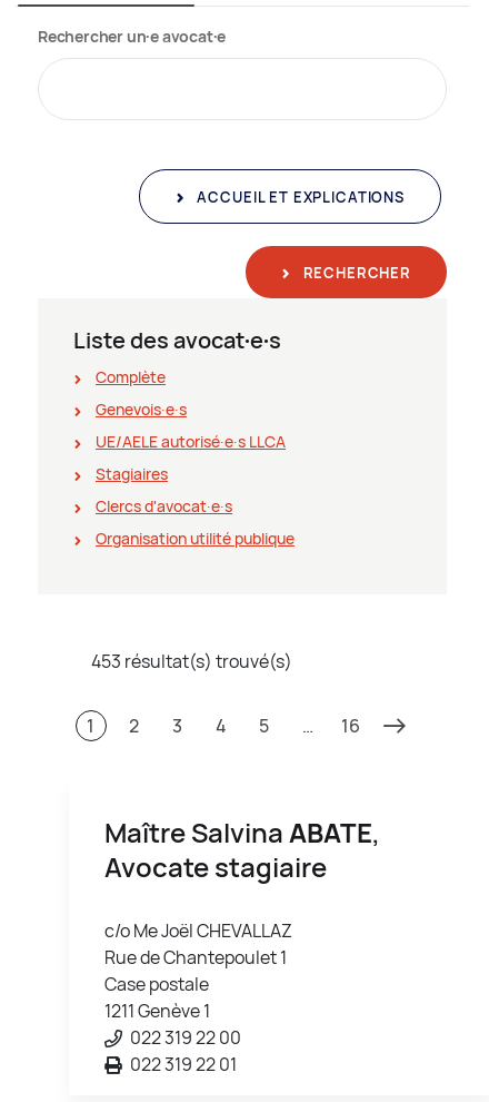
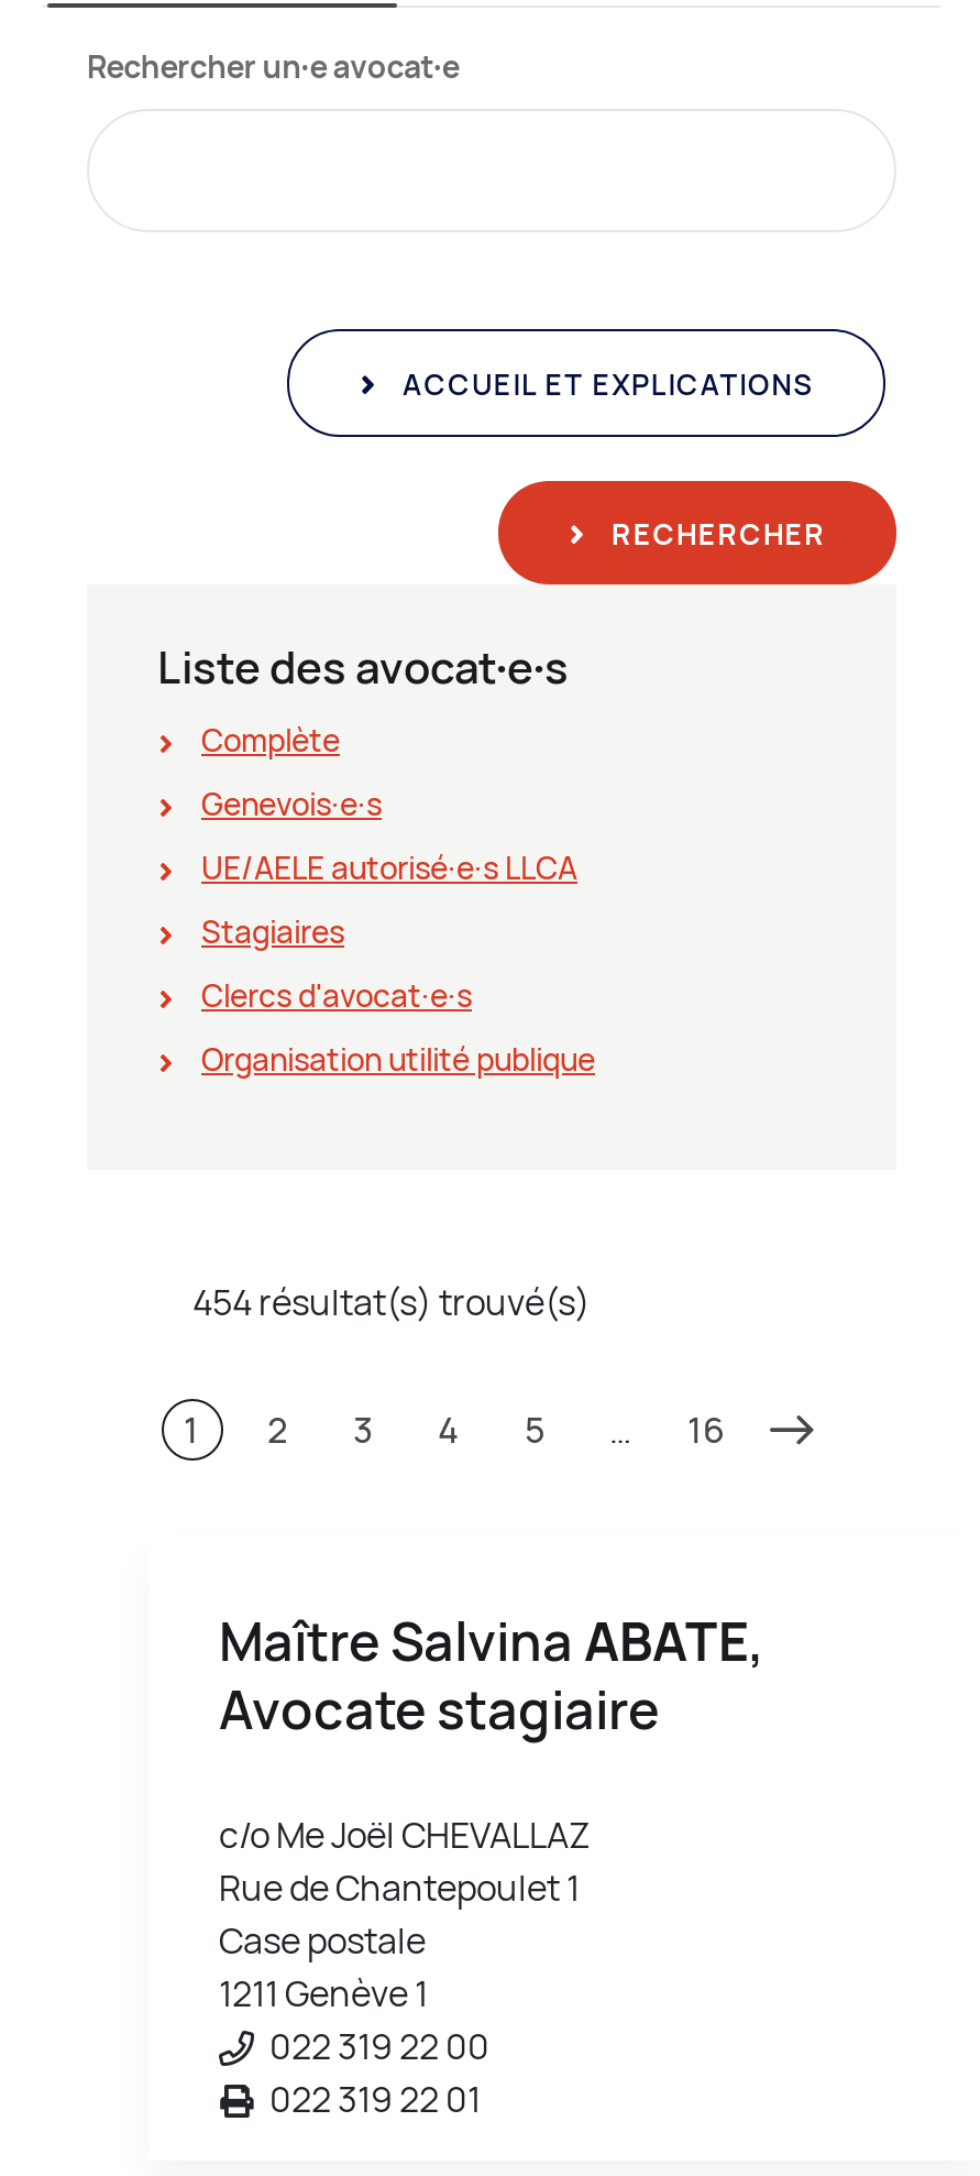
- 453 résultat(s) trouvé(s)
+ 454 résultat(s) trouvé(s)
